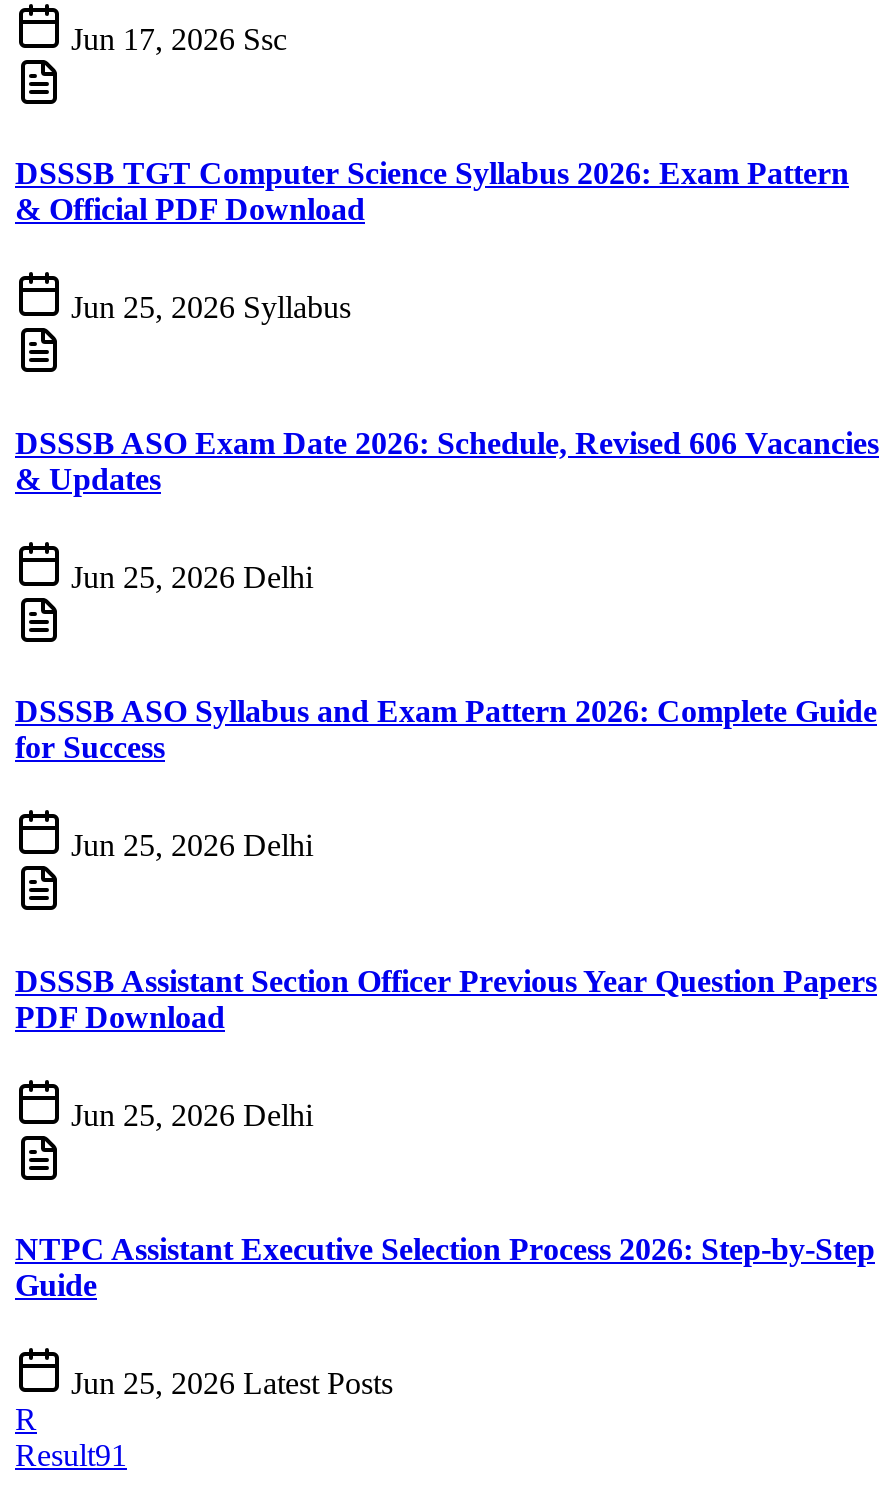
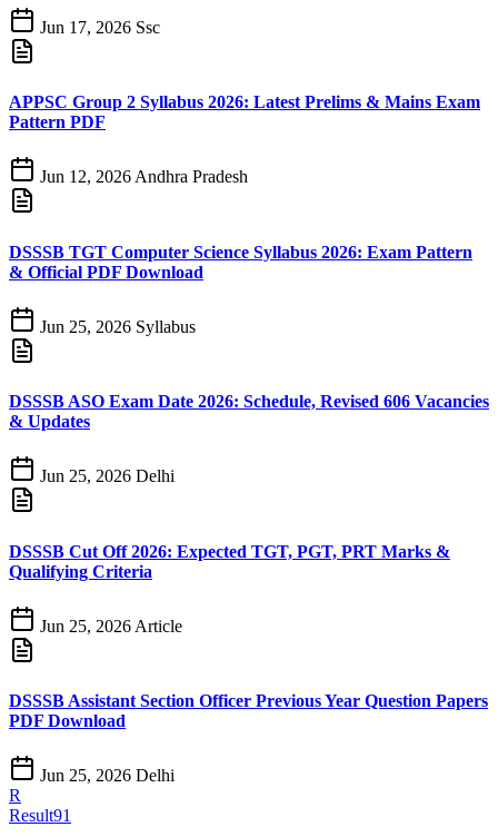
+ APPSC Group 2 Syllabus 2026: Latest Prelims & Mains Exam
+ Pattern PDF
+ Jun 12, 2026 Andhra Pradesh

moved down: DSSSB TGT Computer Science Syllabus 2026: Exam Pattern | & Official PDF Download | Jun 25, 2026 Syllabus | DSSSB ASO Exam Date 2026: Schedule, Revised 606 Vacancies | & Updates | Jun 25, 2026 Delhi

- DSSSB ASO Syllabus and Exam Pattern 2026: Complete Guide
- for Success
+ DSSSB Cut Off 2026: Expected TGT, PGT, PRT Marks &
+ Qualifying Criteria

- Jun 25, 2026 Delhi
+ Jun 25, 2026 Article

moved down: DSSSB Assistant Section Officer Previous Year Question Papers | PDF Download | Jun 25, 2026 Delhi

- NTPC Assistant Executive Selection Process 2026: Step-by-Step
- Guide
- Jun 25, 2026 Latest Posts
